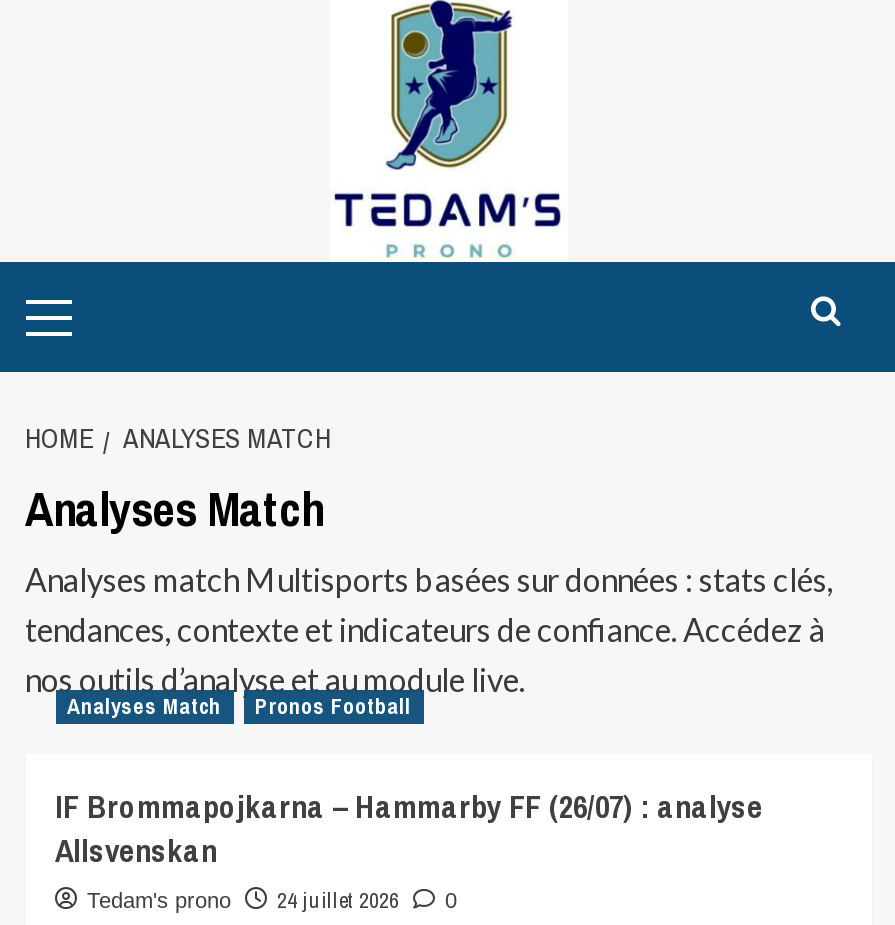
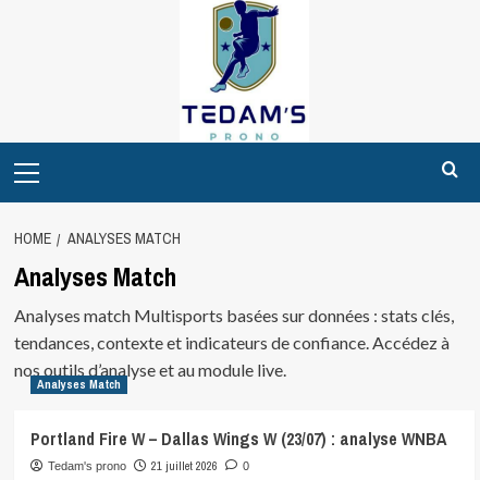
- Pronos Football
- IF Brommapojkarna – Hammarby FF (26/07) : analyse
- Allsvenskan
+ Portland Fire W – Dallas Wings W (23/07) : analyse WNBA

- Tedam's prono 24 juillet 2026 0
+ Tedam's prono 21 juillet 2026 0
